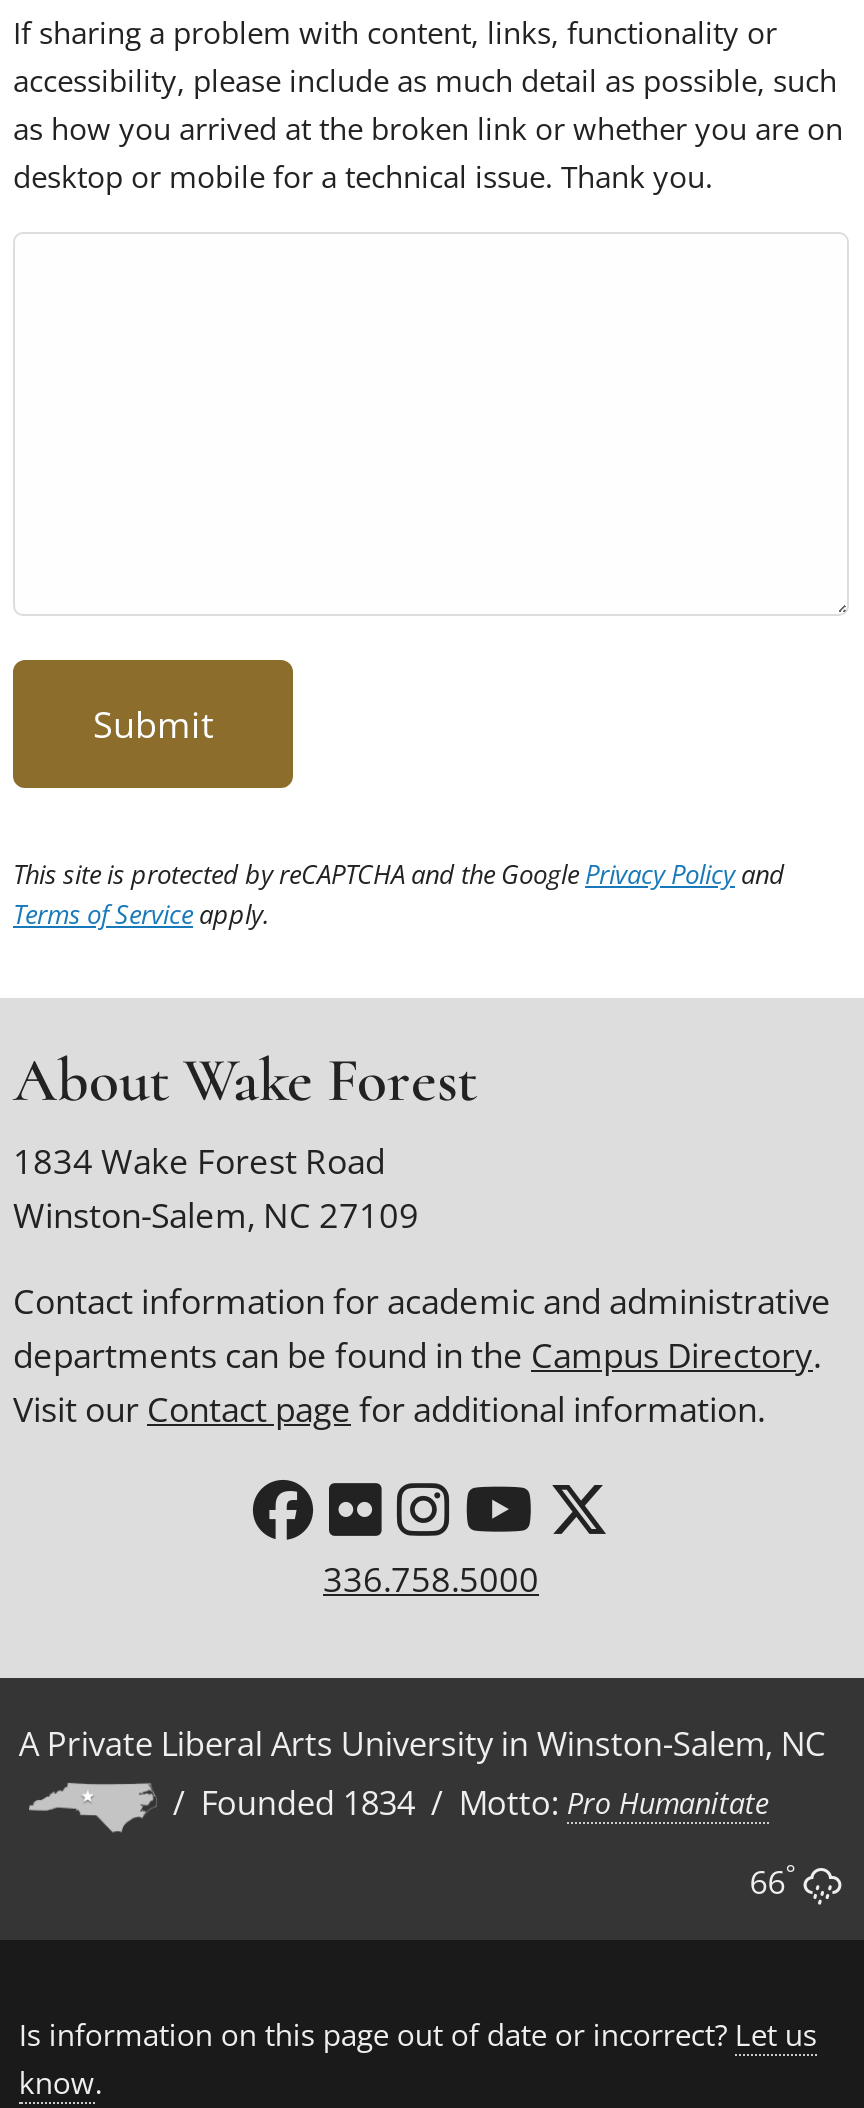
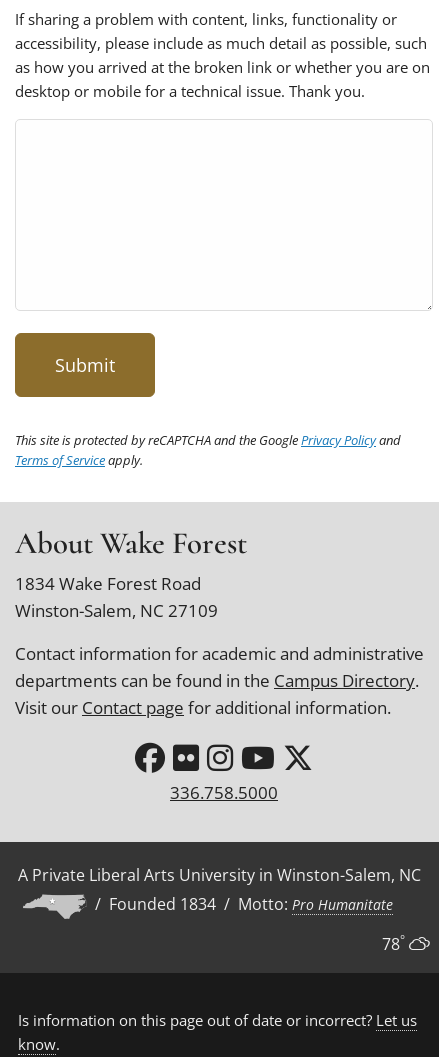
- 66°
+ 78°
